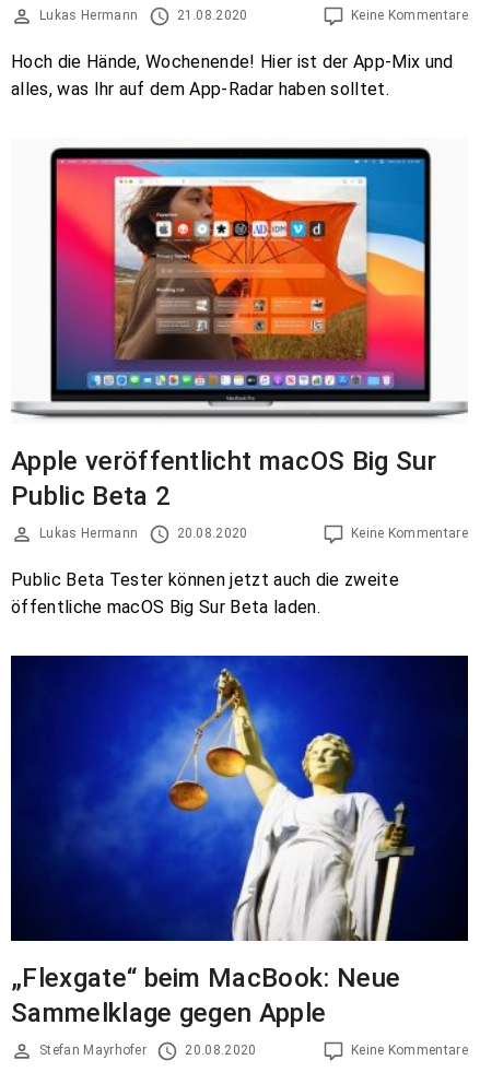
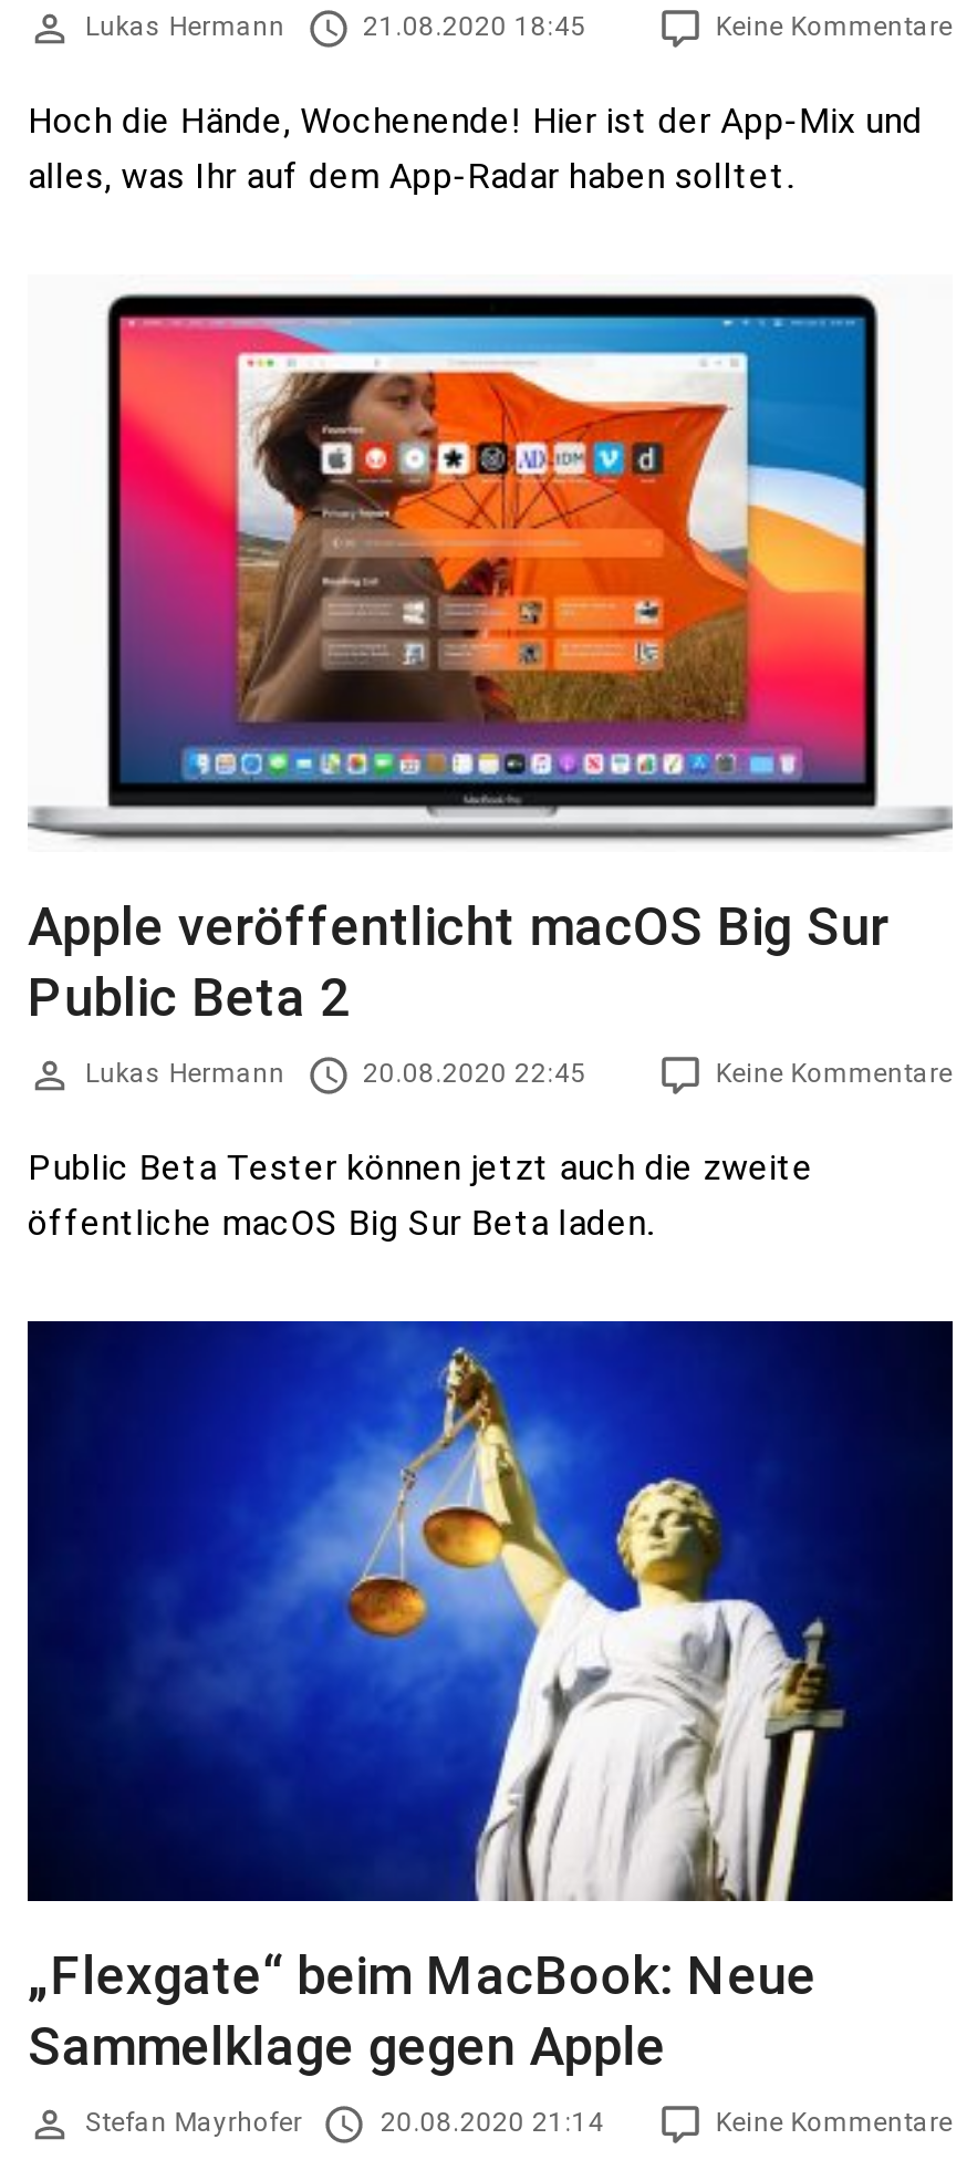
- 21.08.2020
+ 21.08.2020 18:45

- 20.08.2020
+ 20.08.2020 22:45

- 20.08.2020
+ 20.08.2020 21:14
